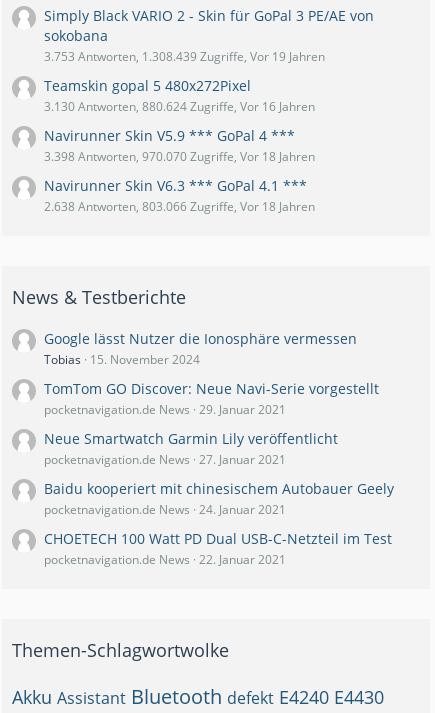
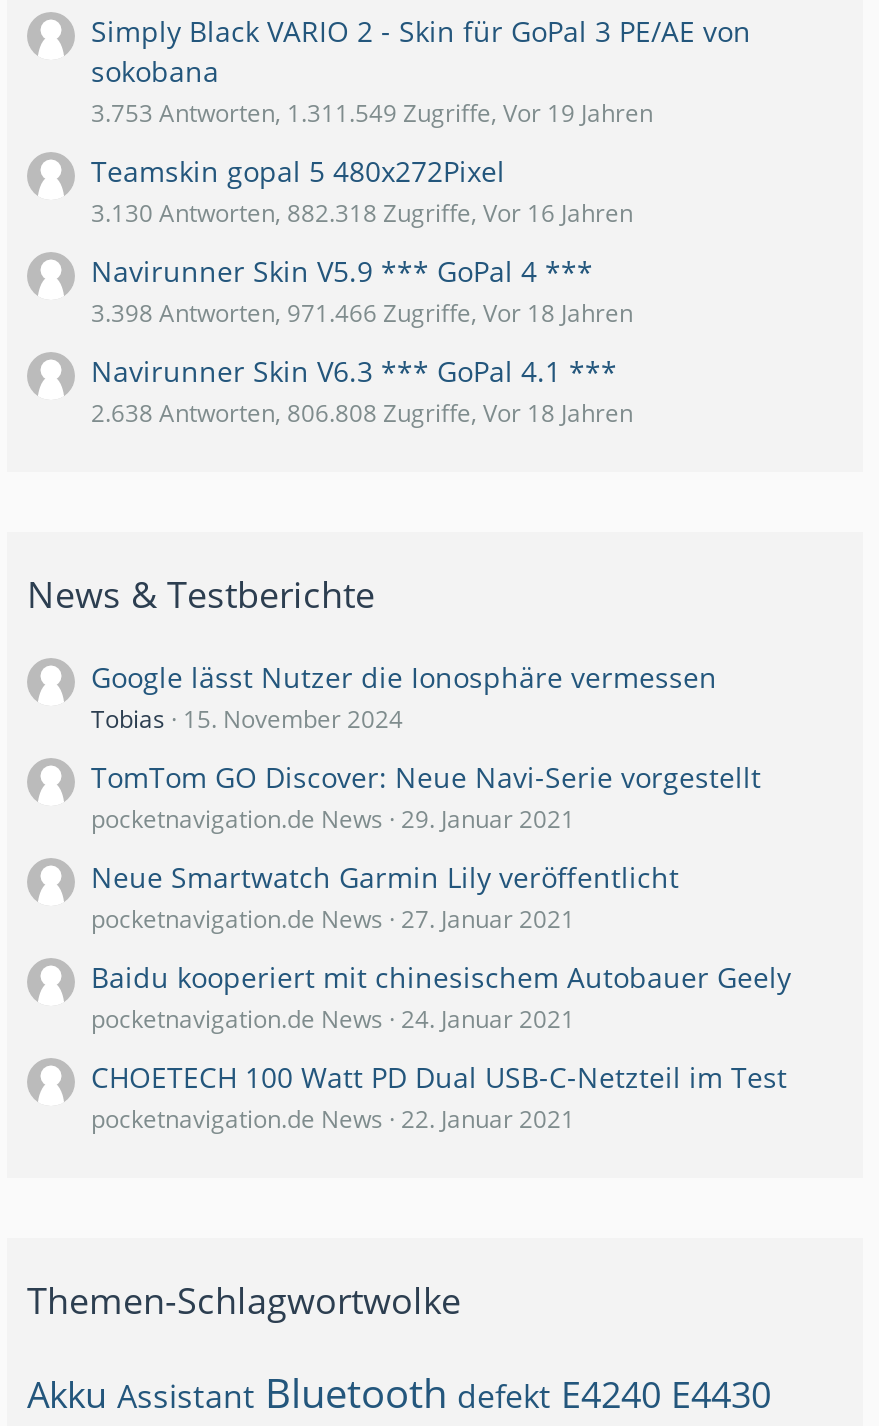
- 3.753 Antworten, 1.308.439 Zugriffe, Vor 19 Jahren
+ 3.753 Antworten, 1.311.549 Zugriffe, Vor 19 Jahren

- 3.130 Antworten, 880.624 Zugriffe, Vor 16 Jahren
+ 3.130 Antworten, 882.318 Zugriffe, Vor 16 Jahren

- 3.398 Antworten, 970.070 Zugriffe, Vor 18 Jahren
+ 3.398 Antworten, 971.466 Zugriffe, Vor 18 Jahren

- 2.638 Antworten, 803.066 Zugriffe, Vor 18 Jahren
+ 2.638 Antworten, 806.808 Zugriffe, Vor 18 Jahren
